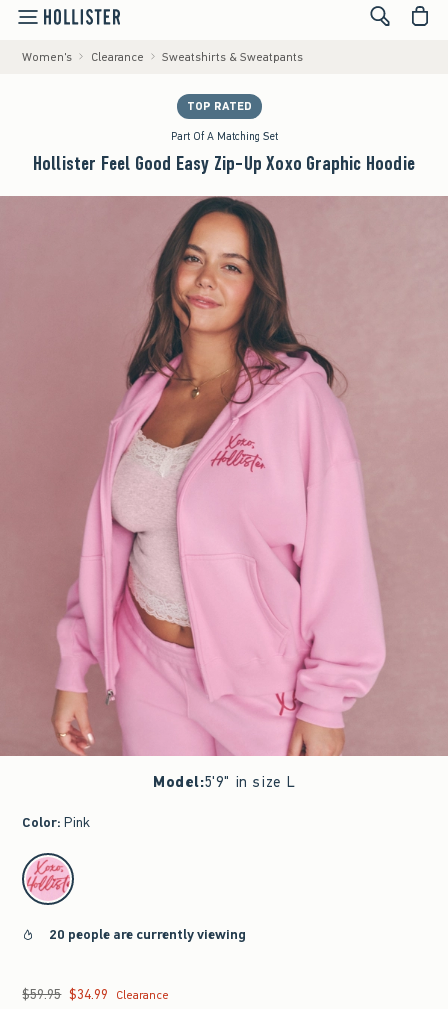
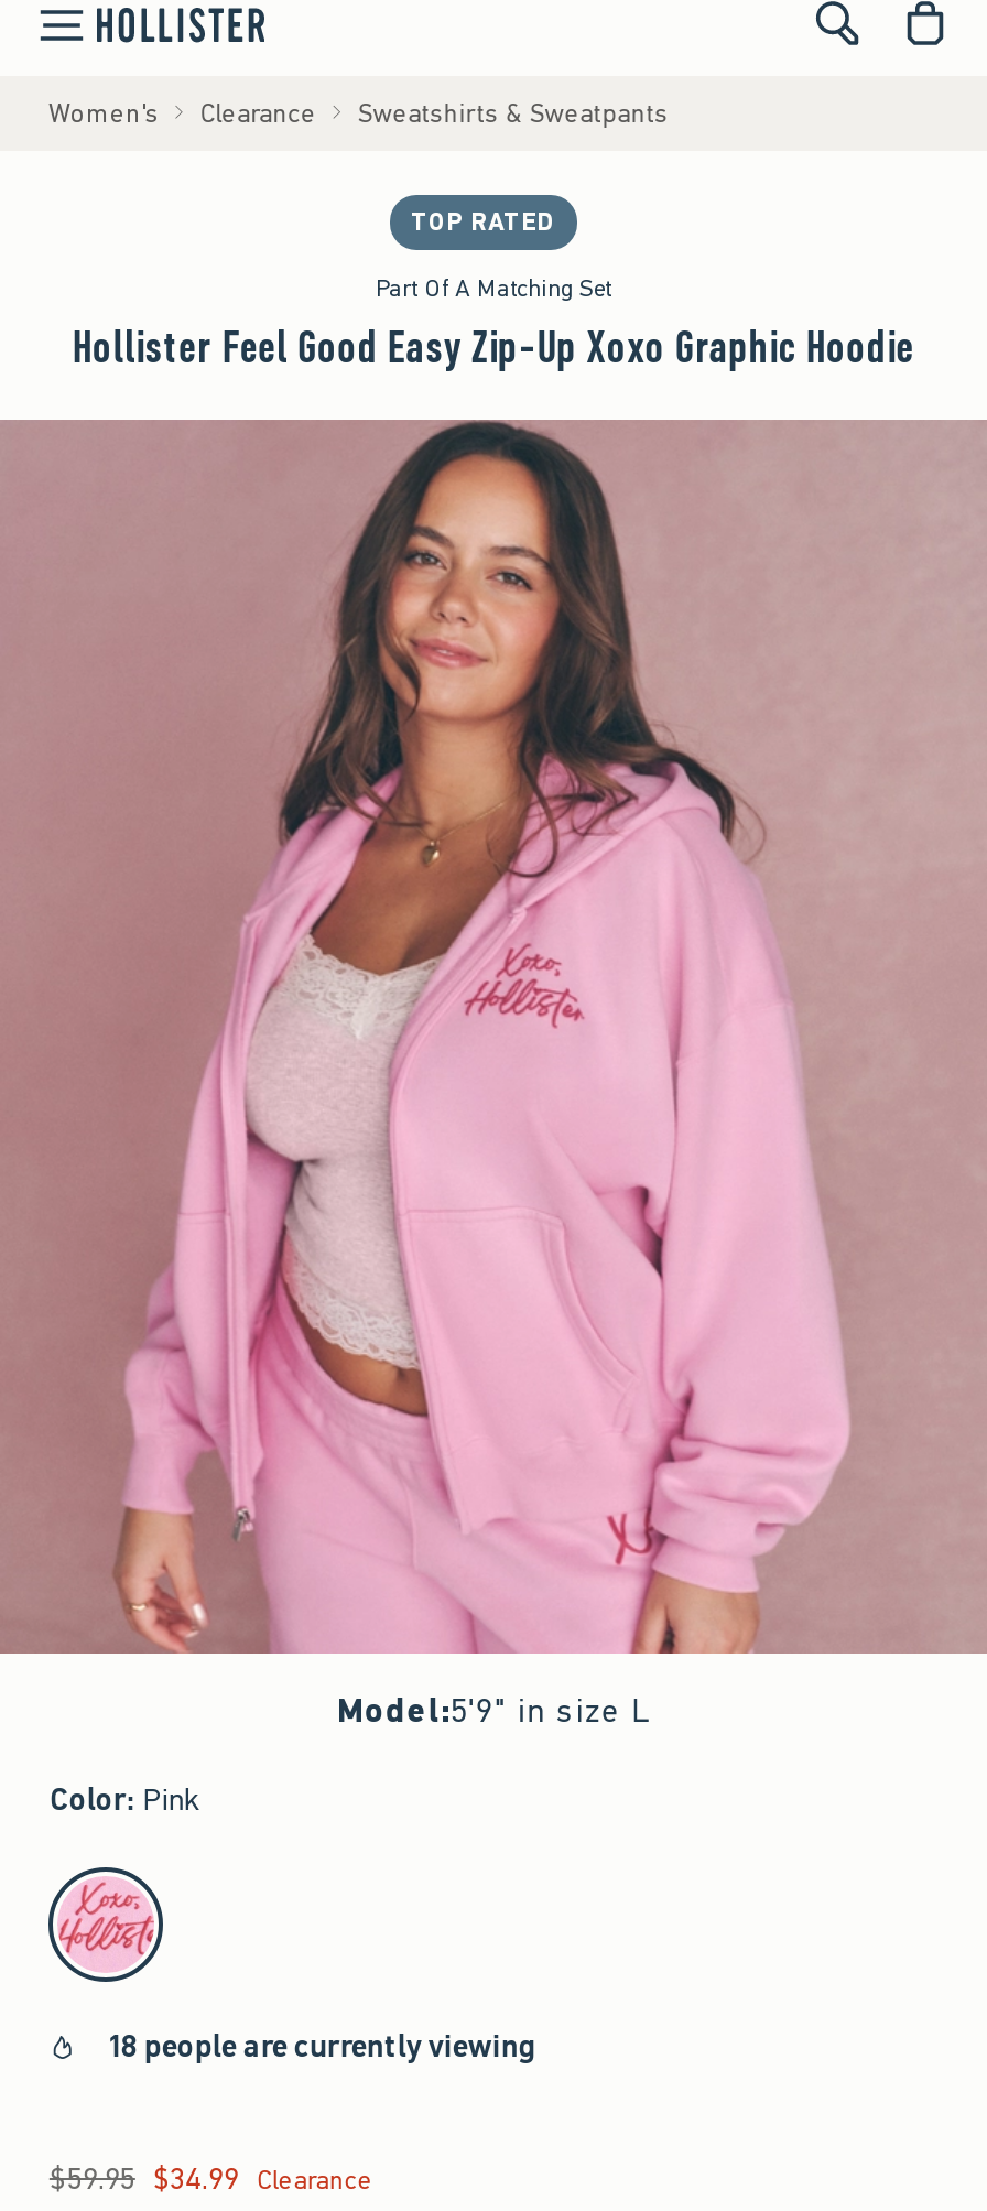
- 20 people are currently viewing
+ 18 people are currently viewing
